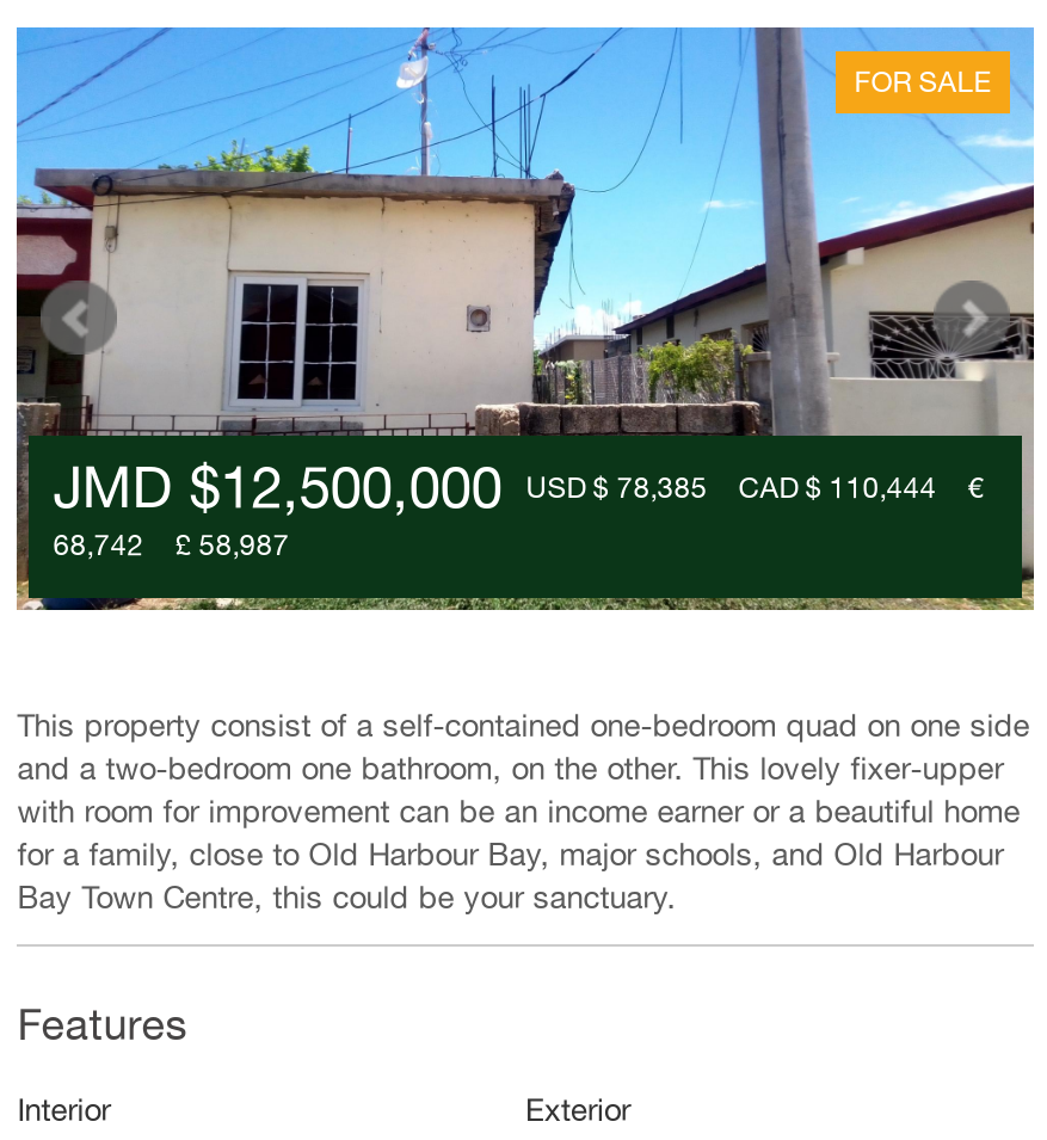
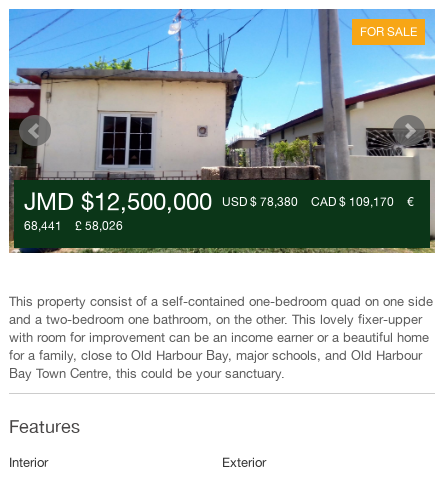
- USD $ 78,385
+ USD $ 78,380

- CAD $ 110,444
+ CAD $ 109,170

- 68,742
+ 68,441

- £ 58,987
+ £ 58,026
